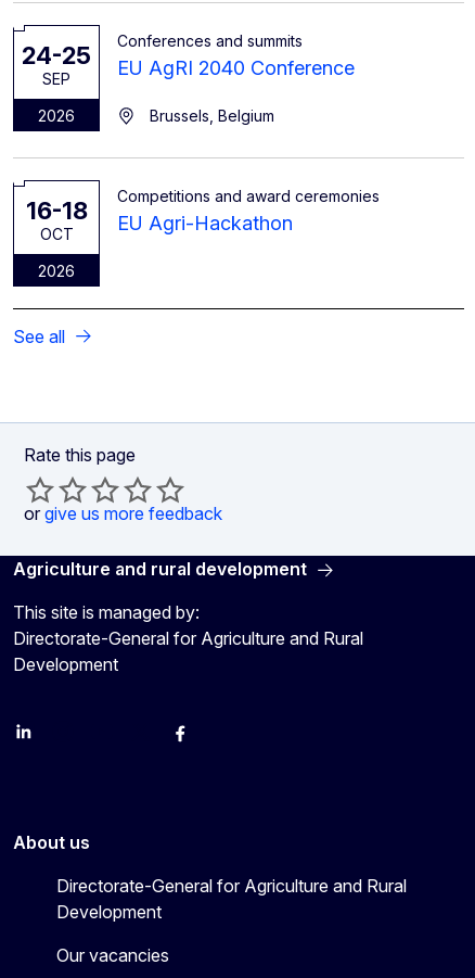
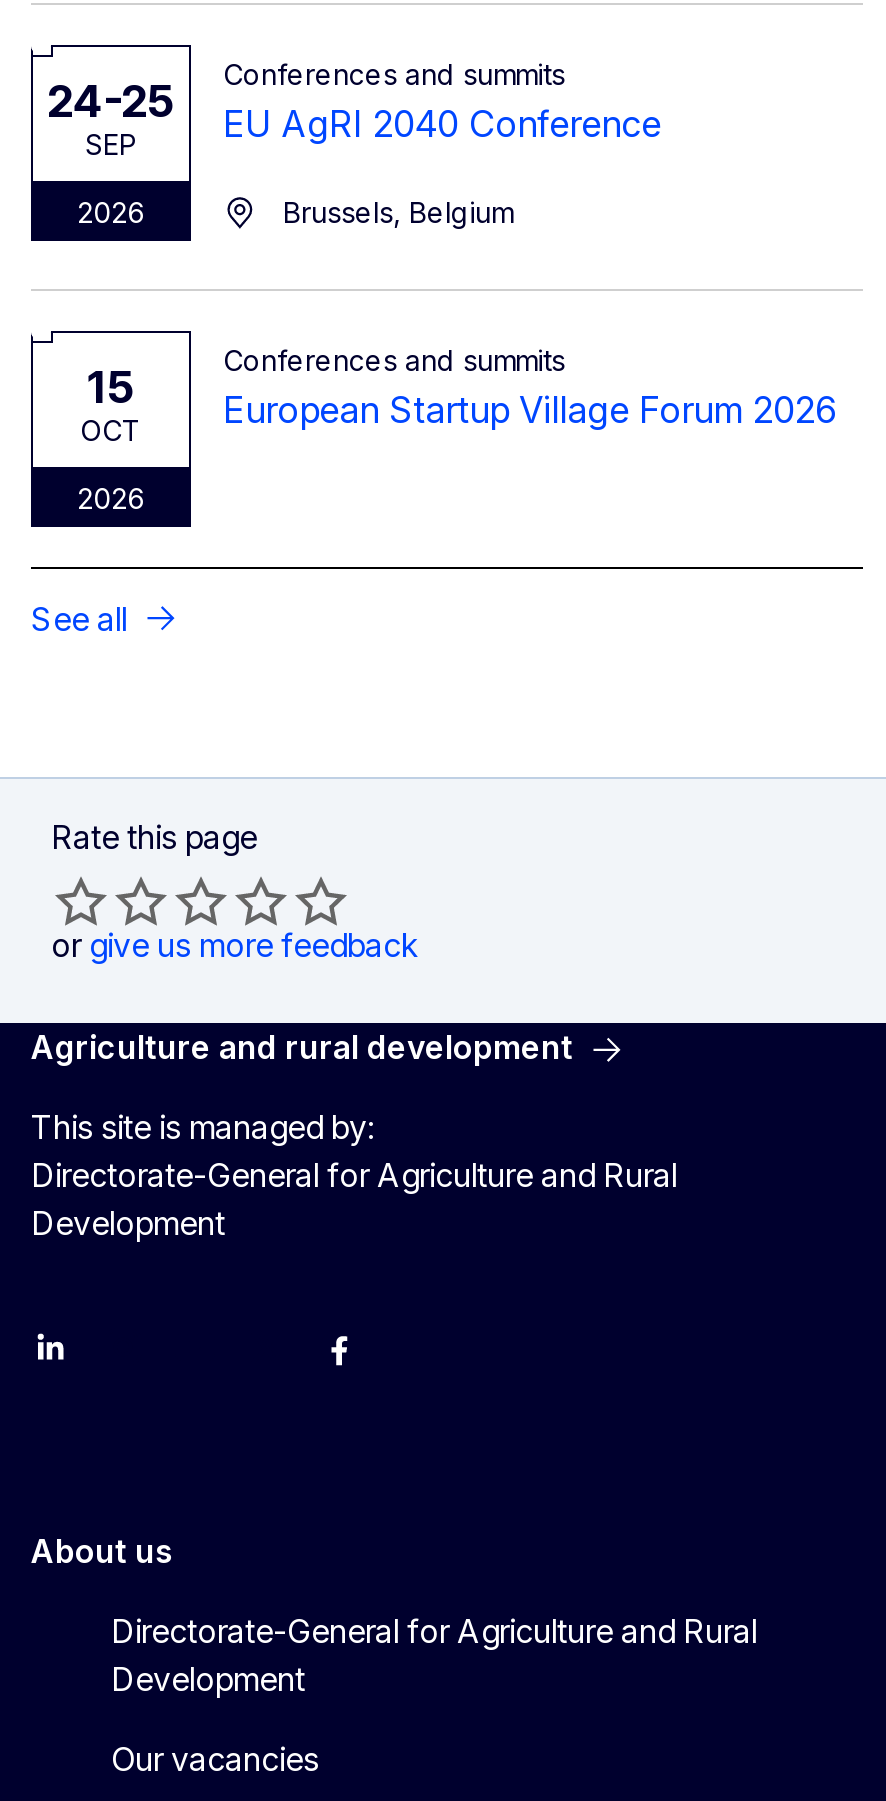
- Competitions and award ceremonies
- EU Agri-Hackathon
+ Conferences and summits
+ European Startup Village Forum 2026

- 16-18
+ 15
